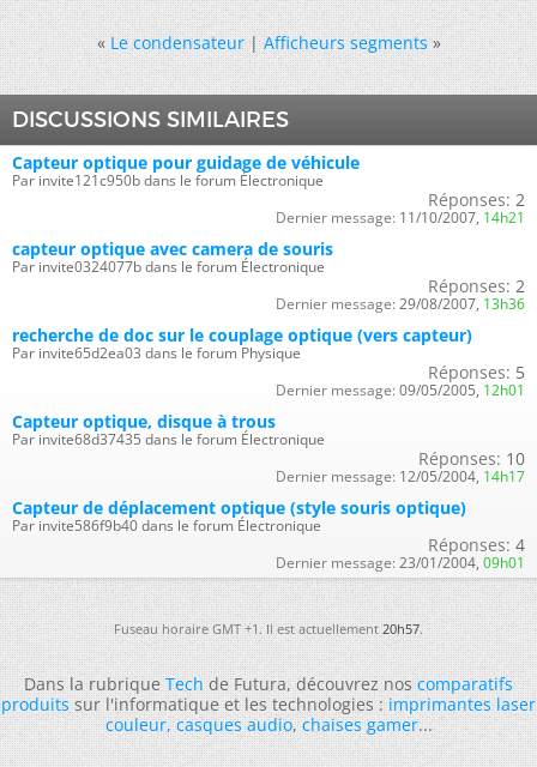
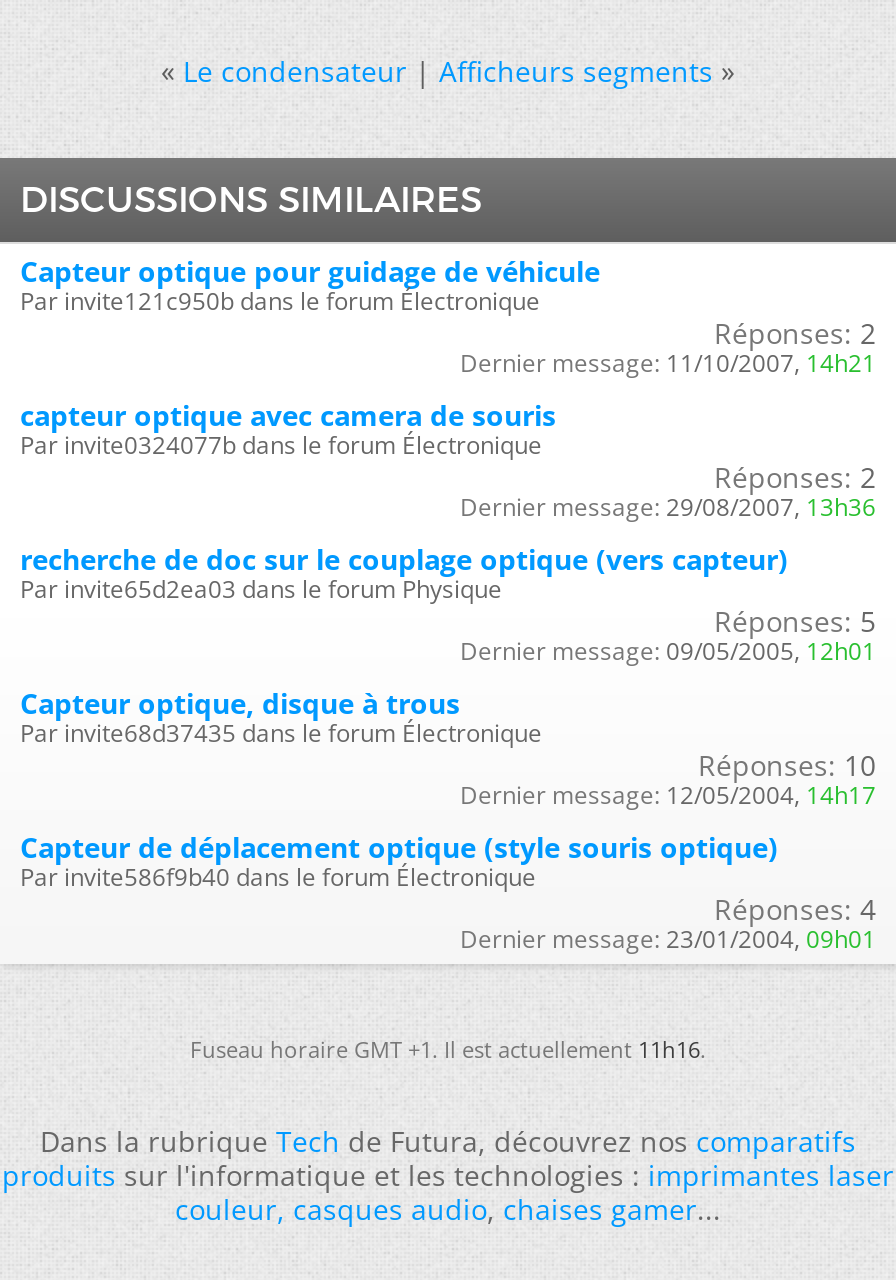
- Fuseau horaire GMT +1. Il est actuellement 20h57.
+ Fuseau horaire GMT +1. Il est actuellement 11h16.
